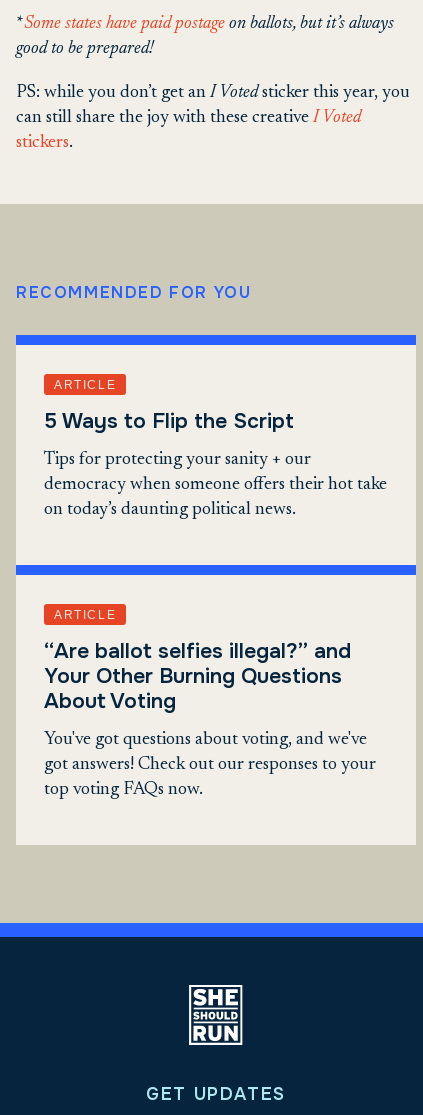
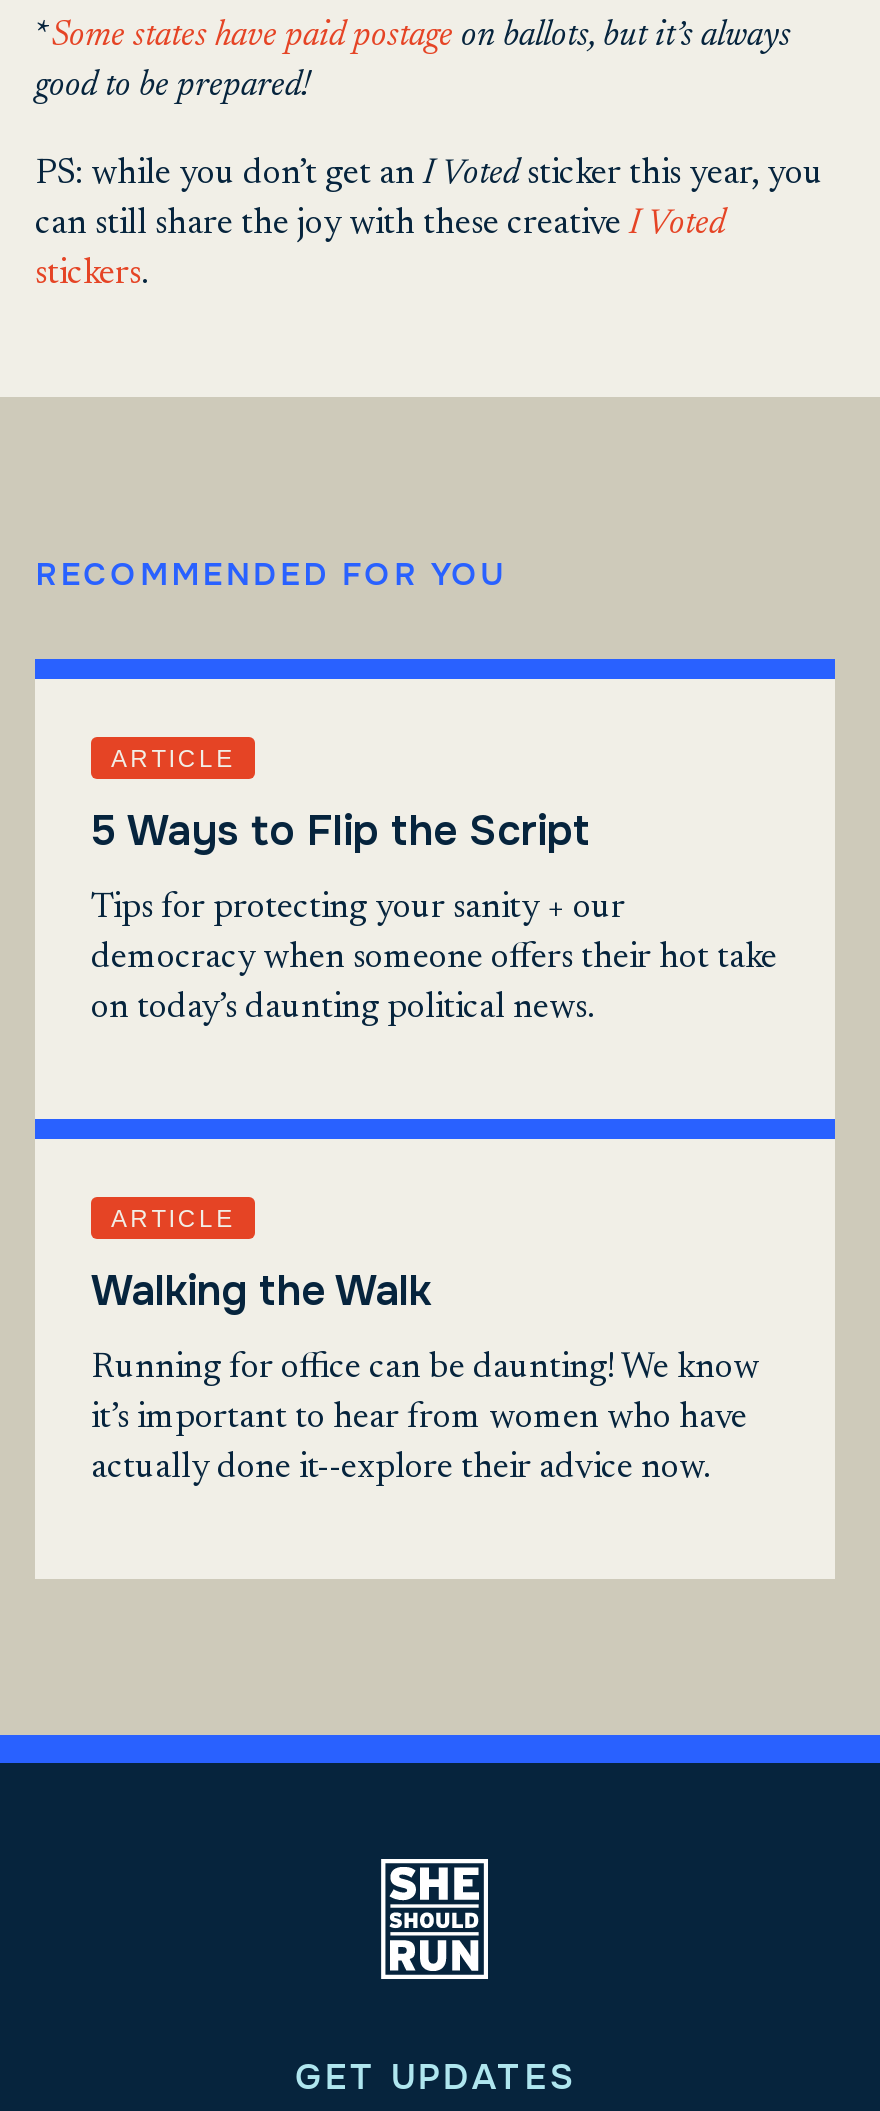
- “Are ballot selfies illegal?” and
- Your Other Burning Questions
- About Voting
+ Walking the Walk

- You've got questions about voting, and we've
- got answers! Check out our responses to your
- top voting FAQs now.
+ Running for office can be daunting! We know
+ it’s important to hear from women who have
+ actually done it--explore their advice now.
